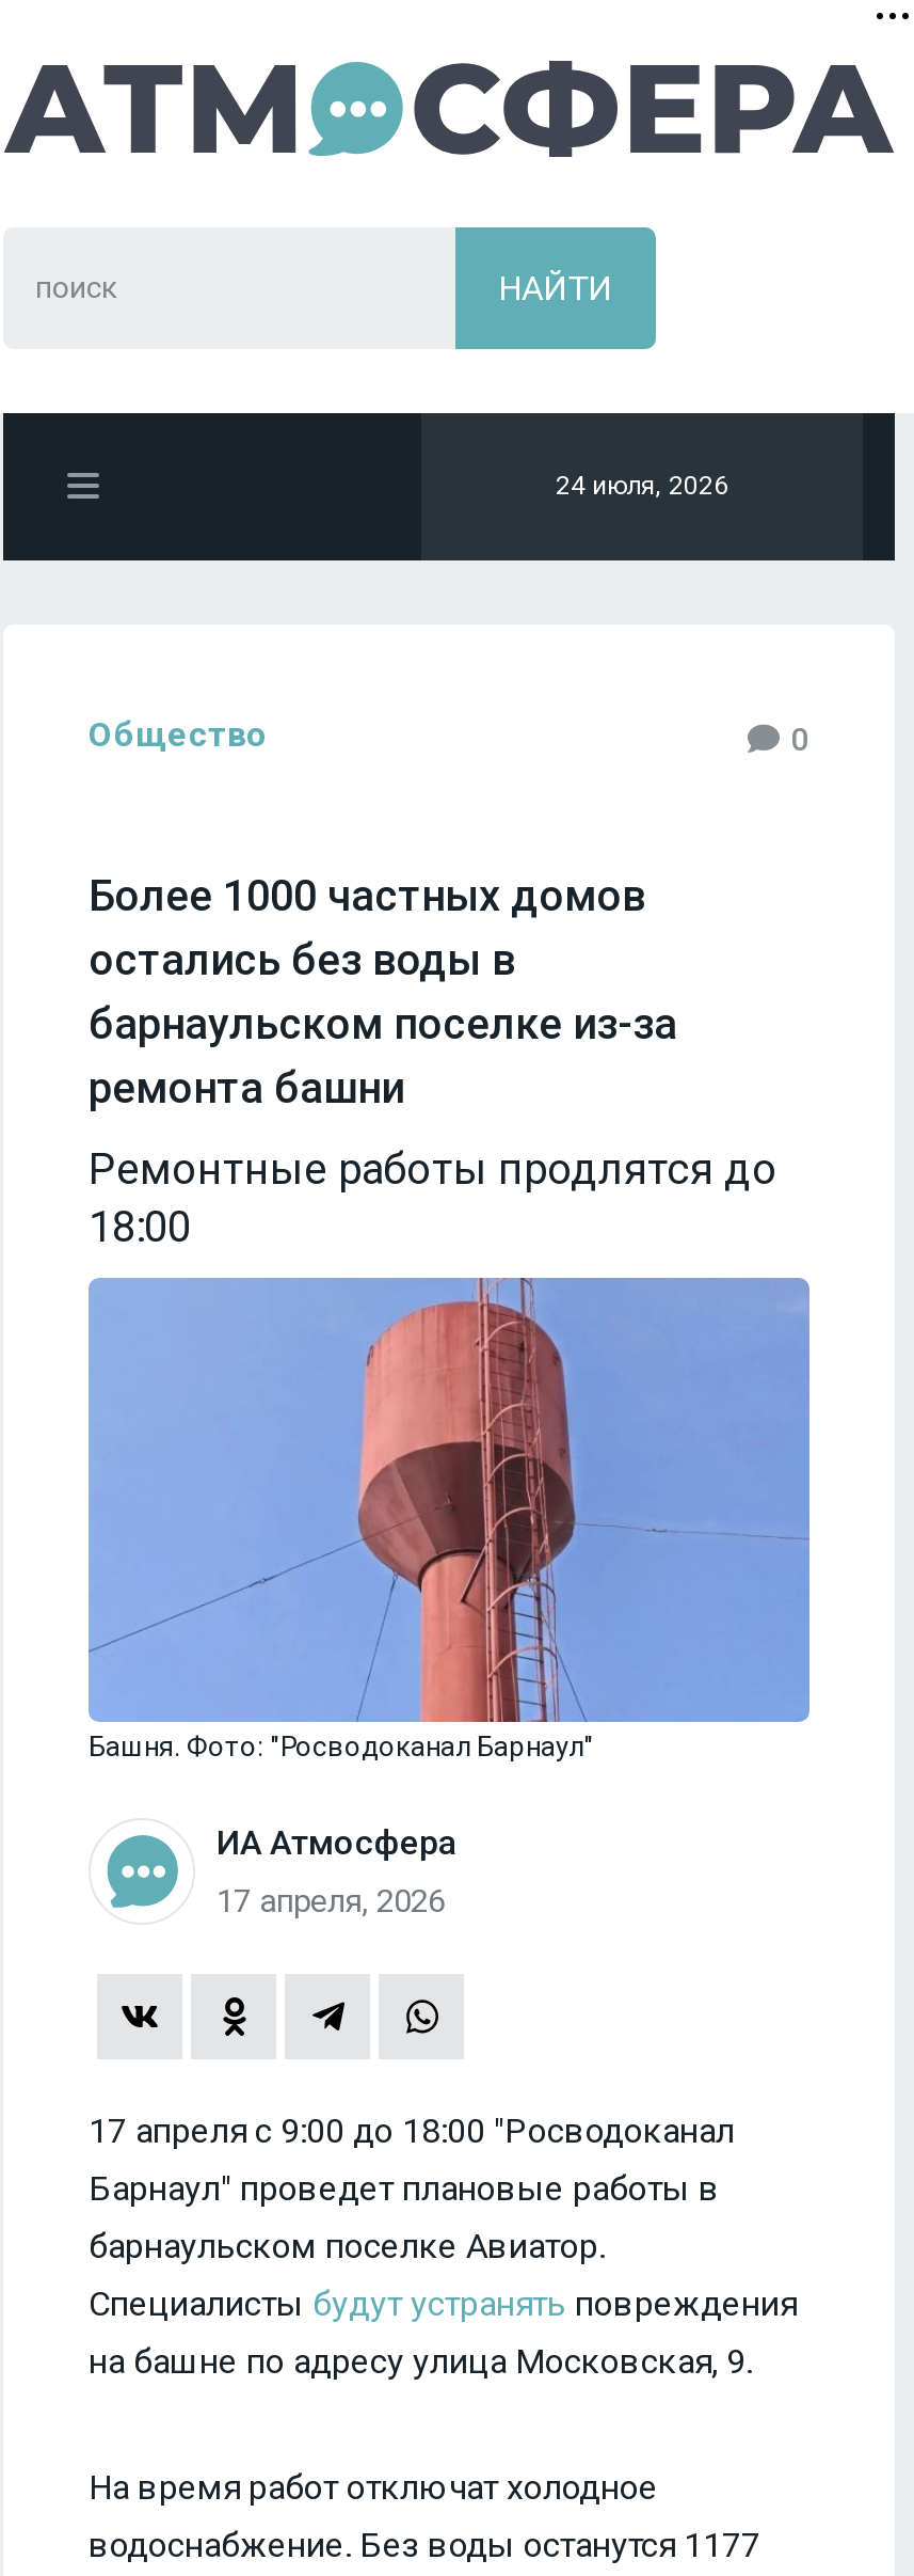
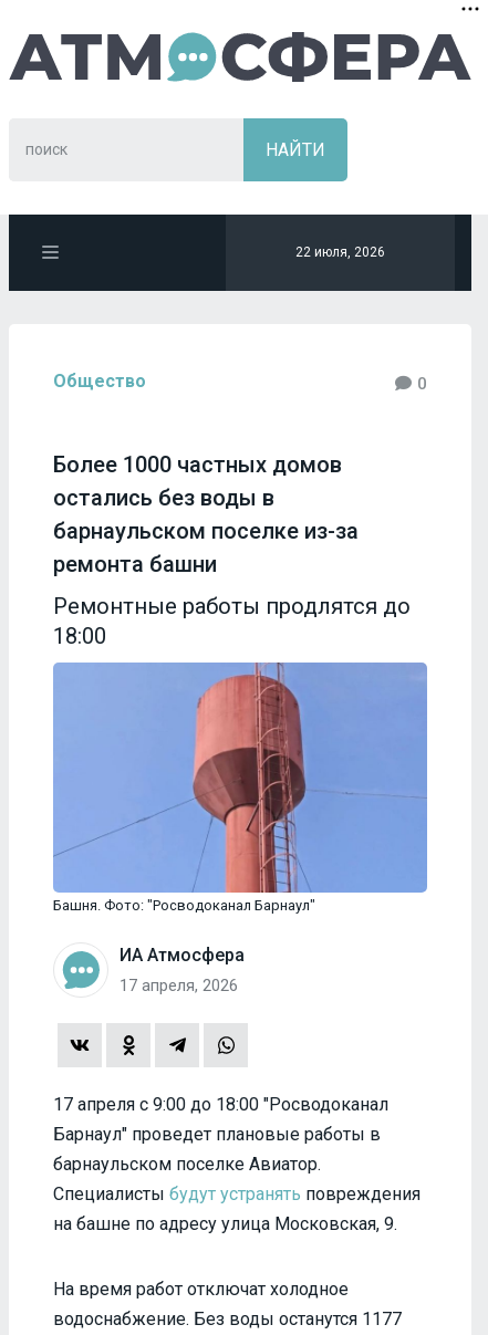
- 24 июля, 2026
+ 22 июля, 2026
